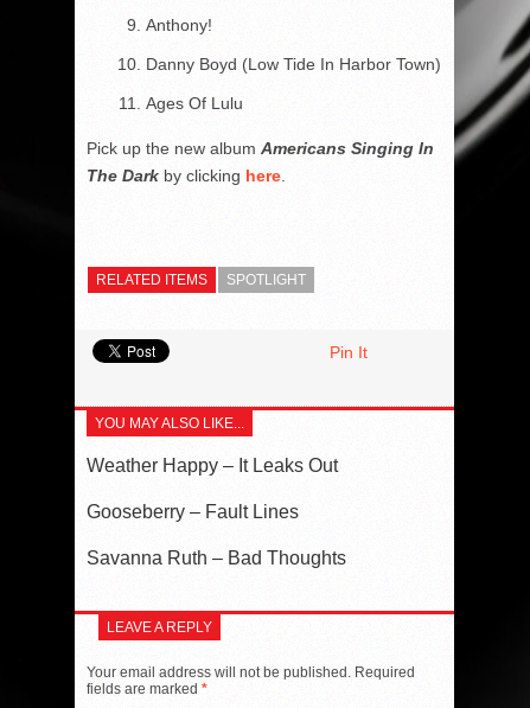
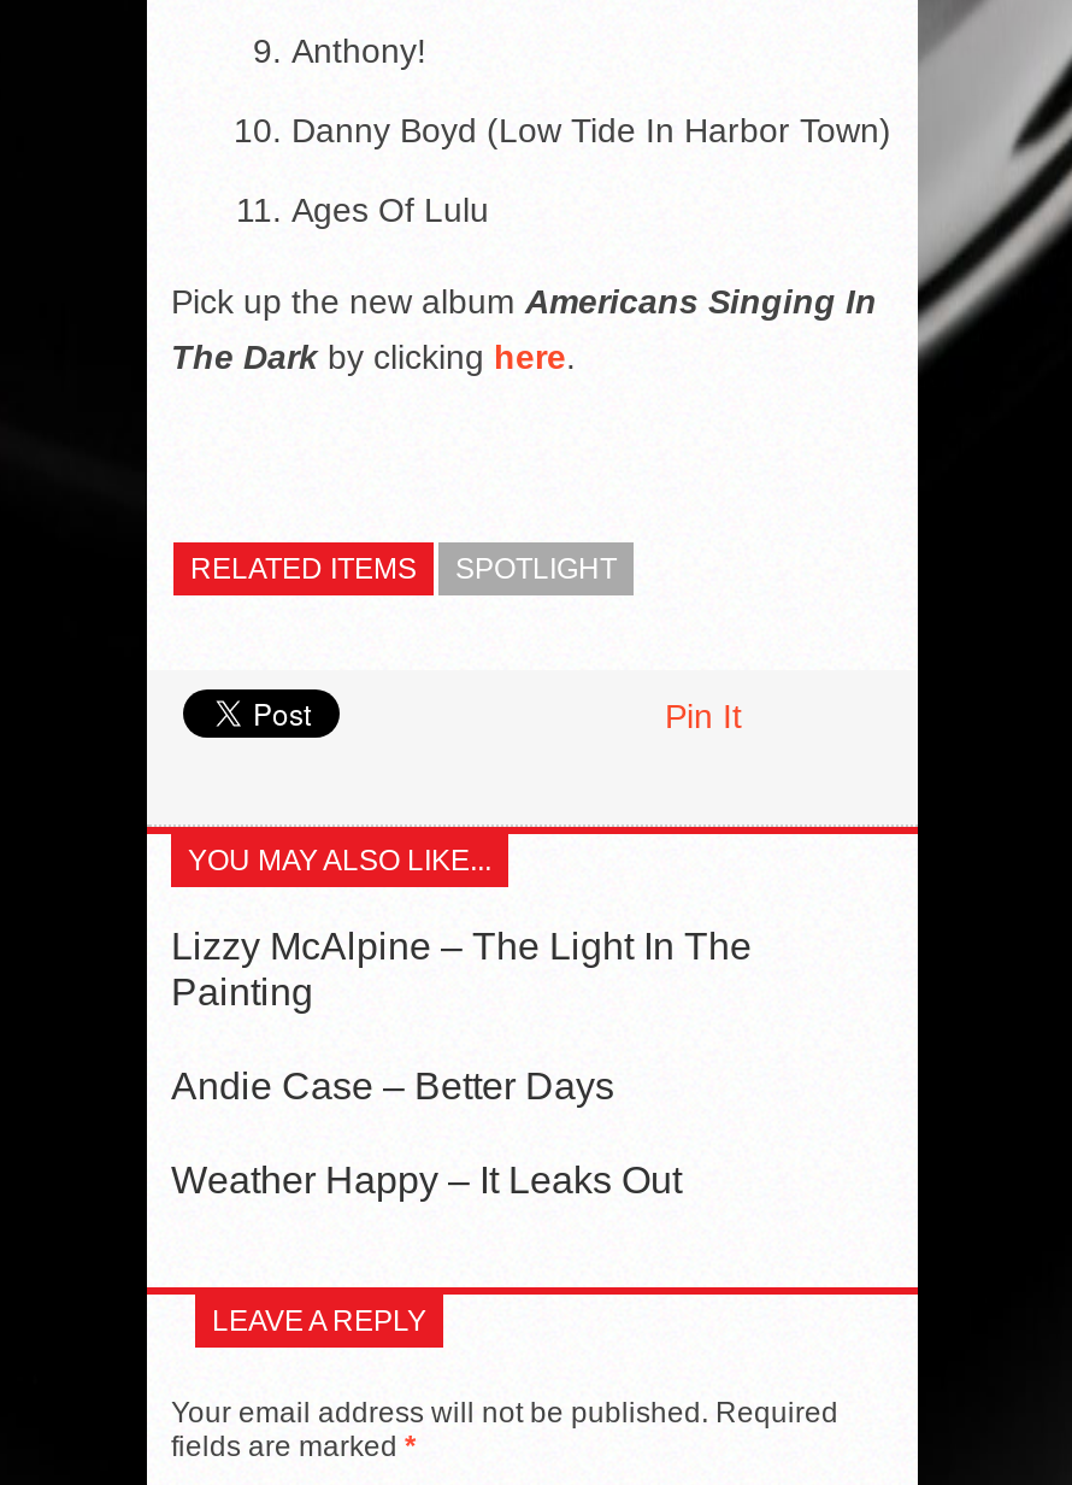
- [image]
+ [image]

+ Lizzy McAlpine – The Light In The
+ Painting
+ Andie Case – Better Days

moved down: Weather Happy – It Leaks Out

- Gooseberry – Fault Lines
- Savanna Ruth – Bad Thoughts
